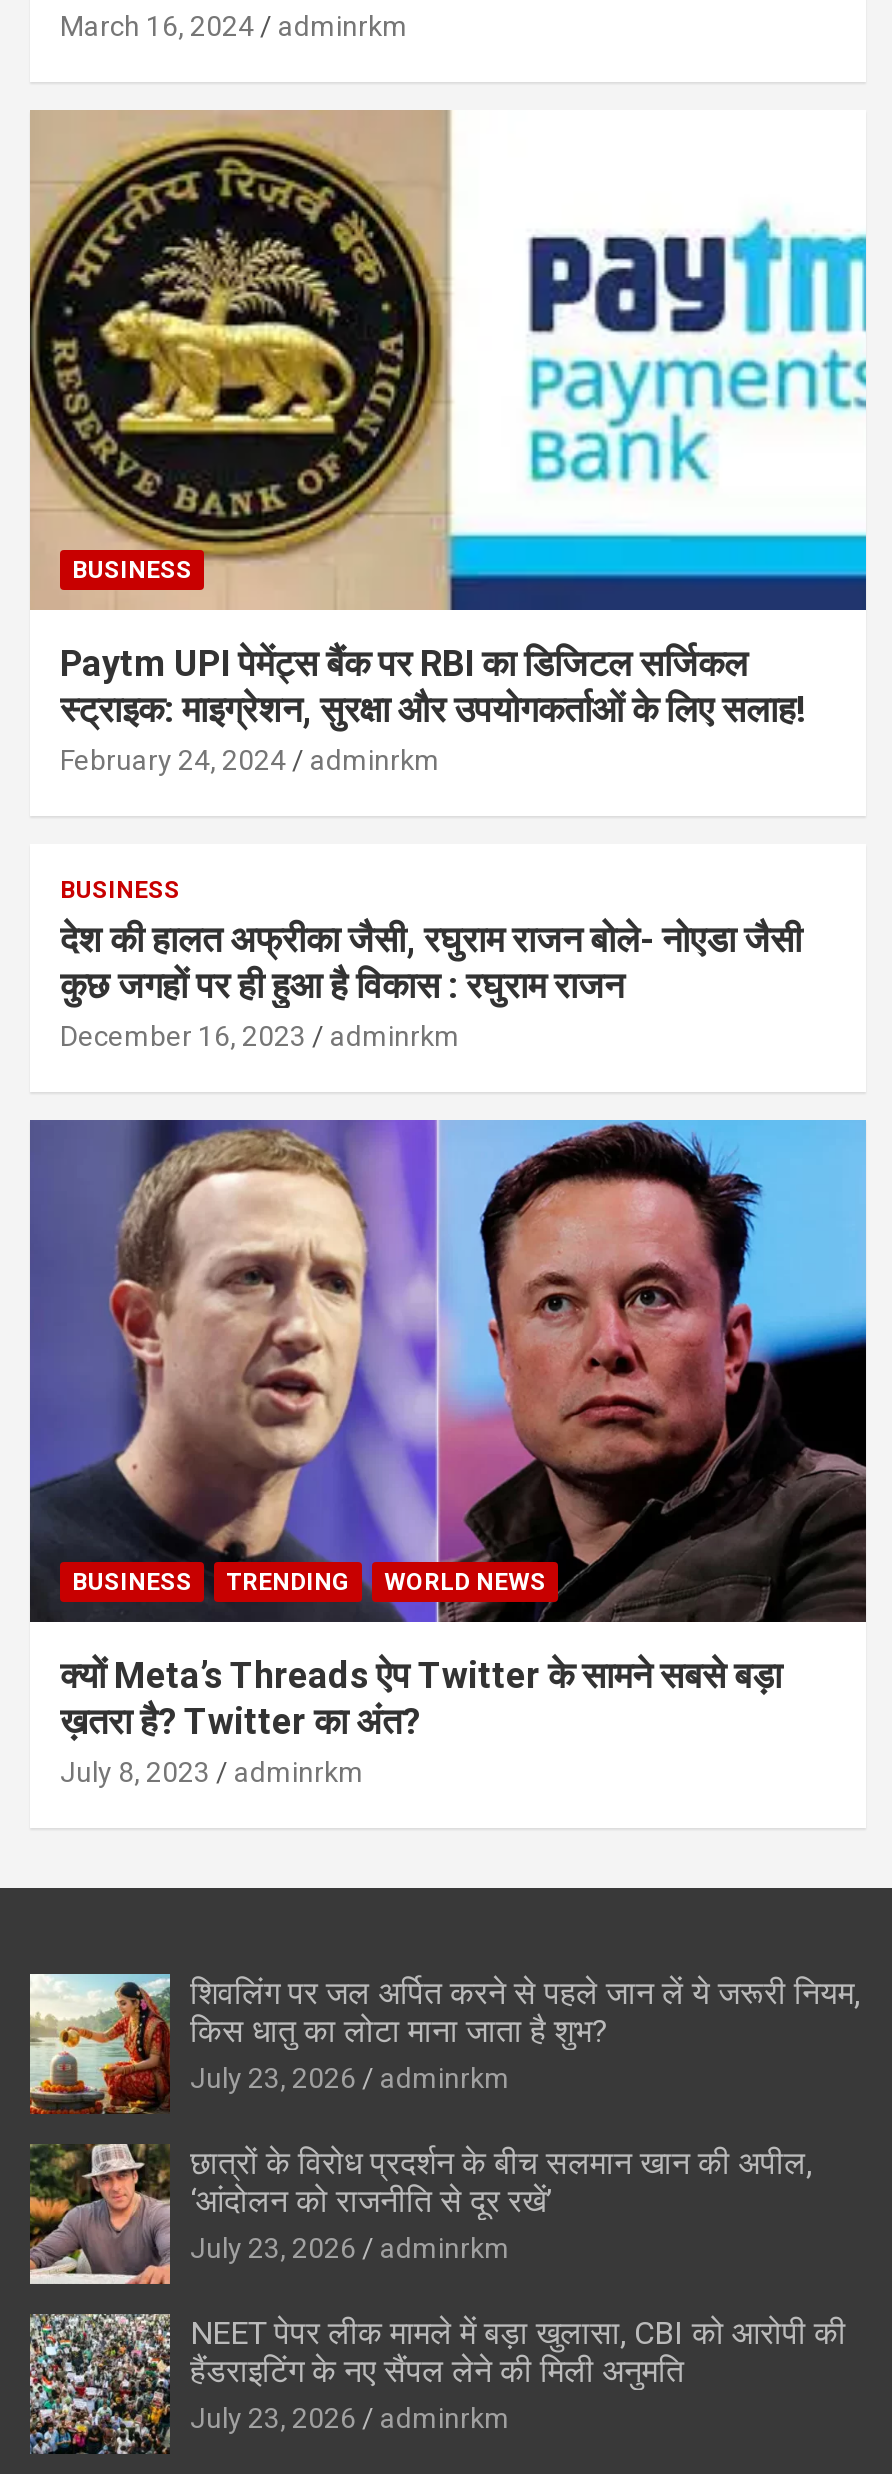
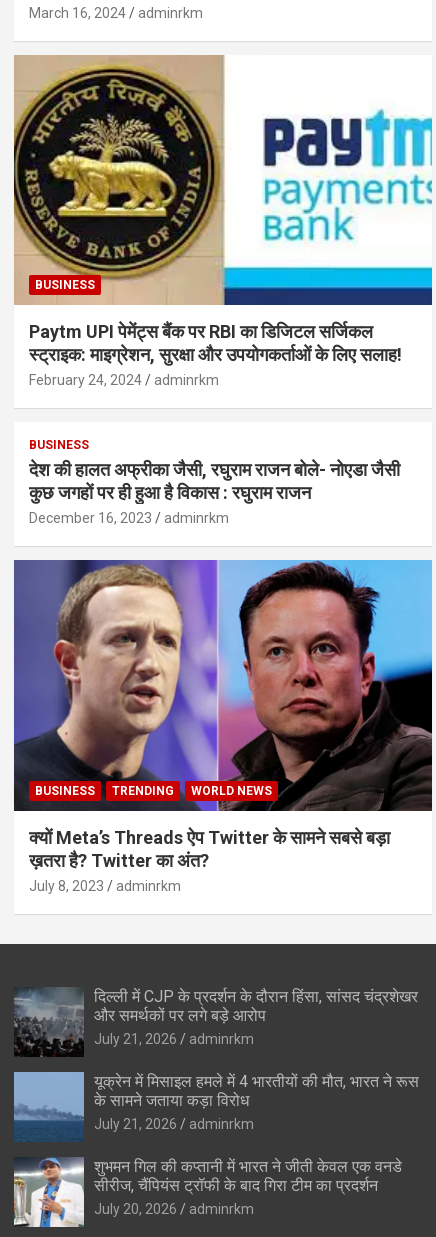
- [image]
- शिवलिंग पर जल अर्पित करने से पहले जान लें ये जरूरी नियम,
- किस धातु का लोटा माना जाता है शुभ?
- July 23, 2026
+ [image]
+ दिल्ली में CJP के प्रदर्शन के दौरान हिंसा, सांसद चंद्रशेखर
+ और समर्थकों पर लगे बड़े आरोप
+ July 21, 2026

- [image]
- छात्रों के विरोध प्रदर्शन के बीच सलमान खान की अपील,
- ‘आंदोलन को राजनीति से दूर रखें’
- July 23, 2026
+ [image]
+ यूक्रेन में मिसाइल हमले में 4 भारतीयों की मौत, भारत ने रूस
+ के सामने जताया कड़ा विरोध
+ July 21, 2026

- [image]
- NEET पेपर लीक मामले में बड़ा खुलासा, CBI को आरोपी की
- हैंडराइटिंग के नए सैंपल लेने की मिली अनुमति
- July 23, 2026
+ [image]
+ शुभमन गिल की कप्तानी में भारत ने जीती केवल एक वनडे
+ सीरीज, चैंपियंस ट्रॉफी के बाद गिरा टीम का प्रदर्शन
+ July 20, 2026
